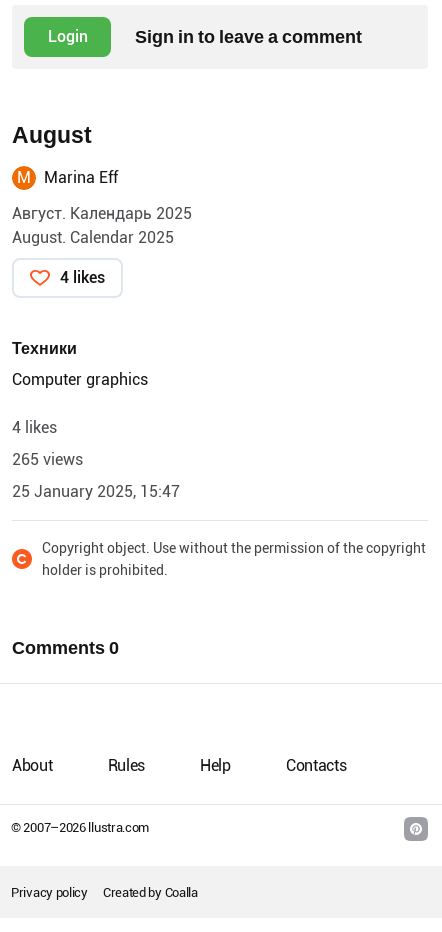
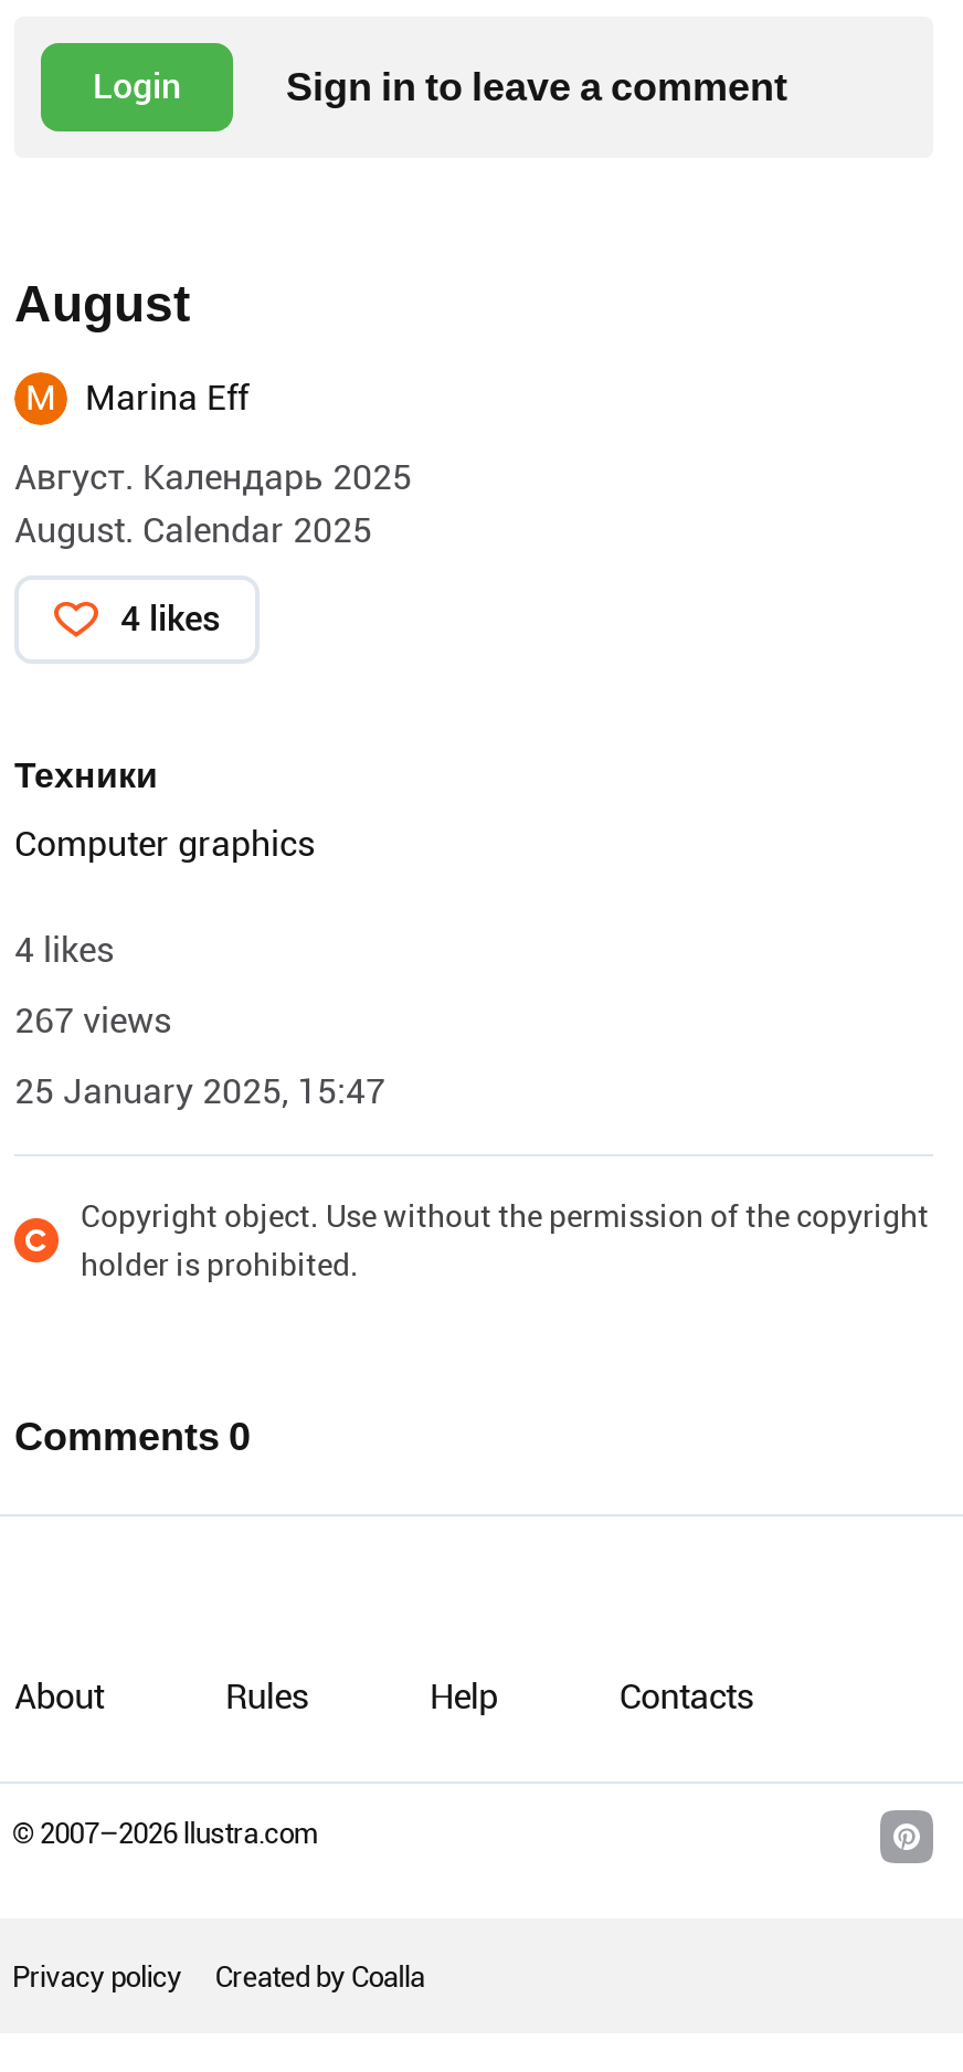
- 265 views
+ 267 views
